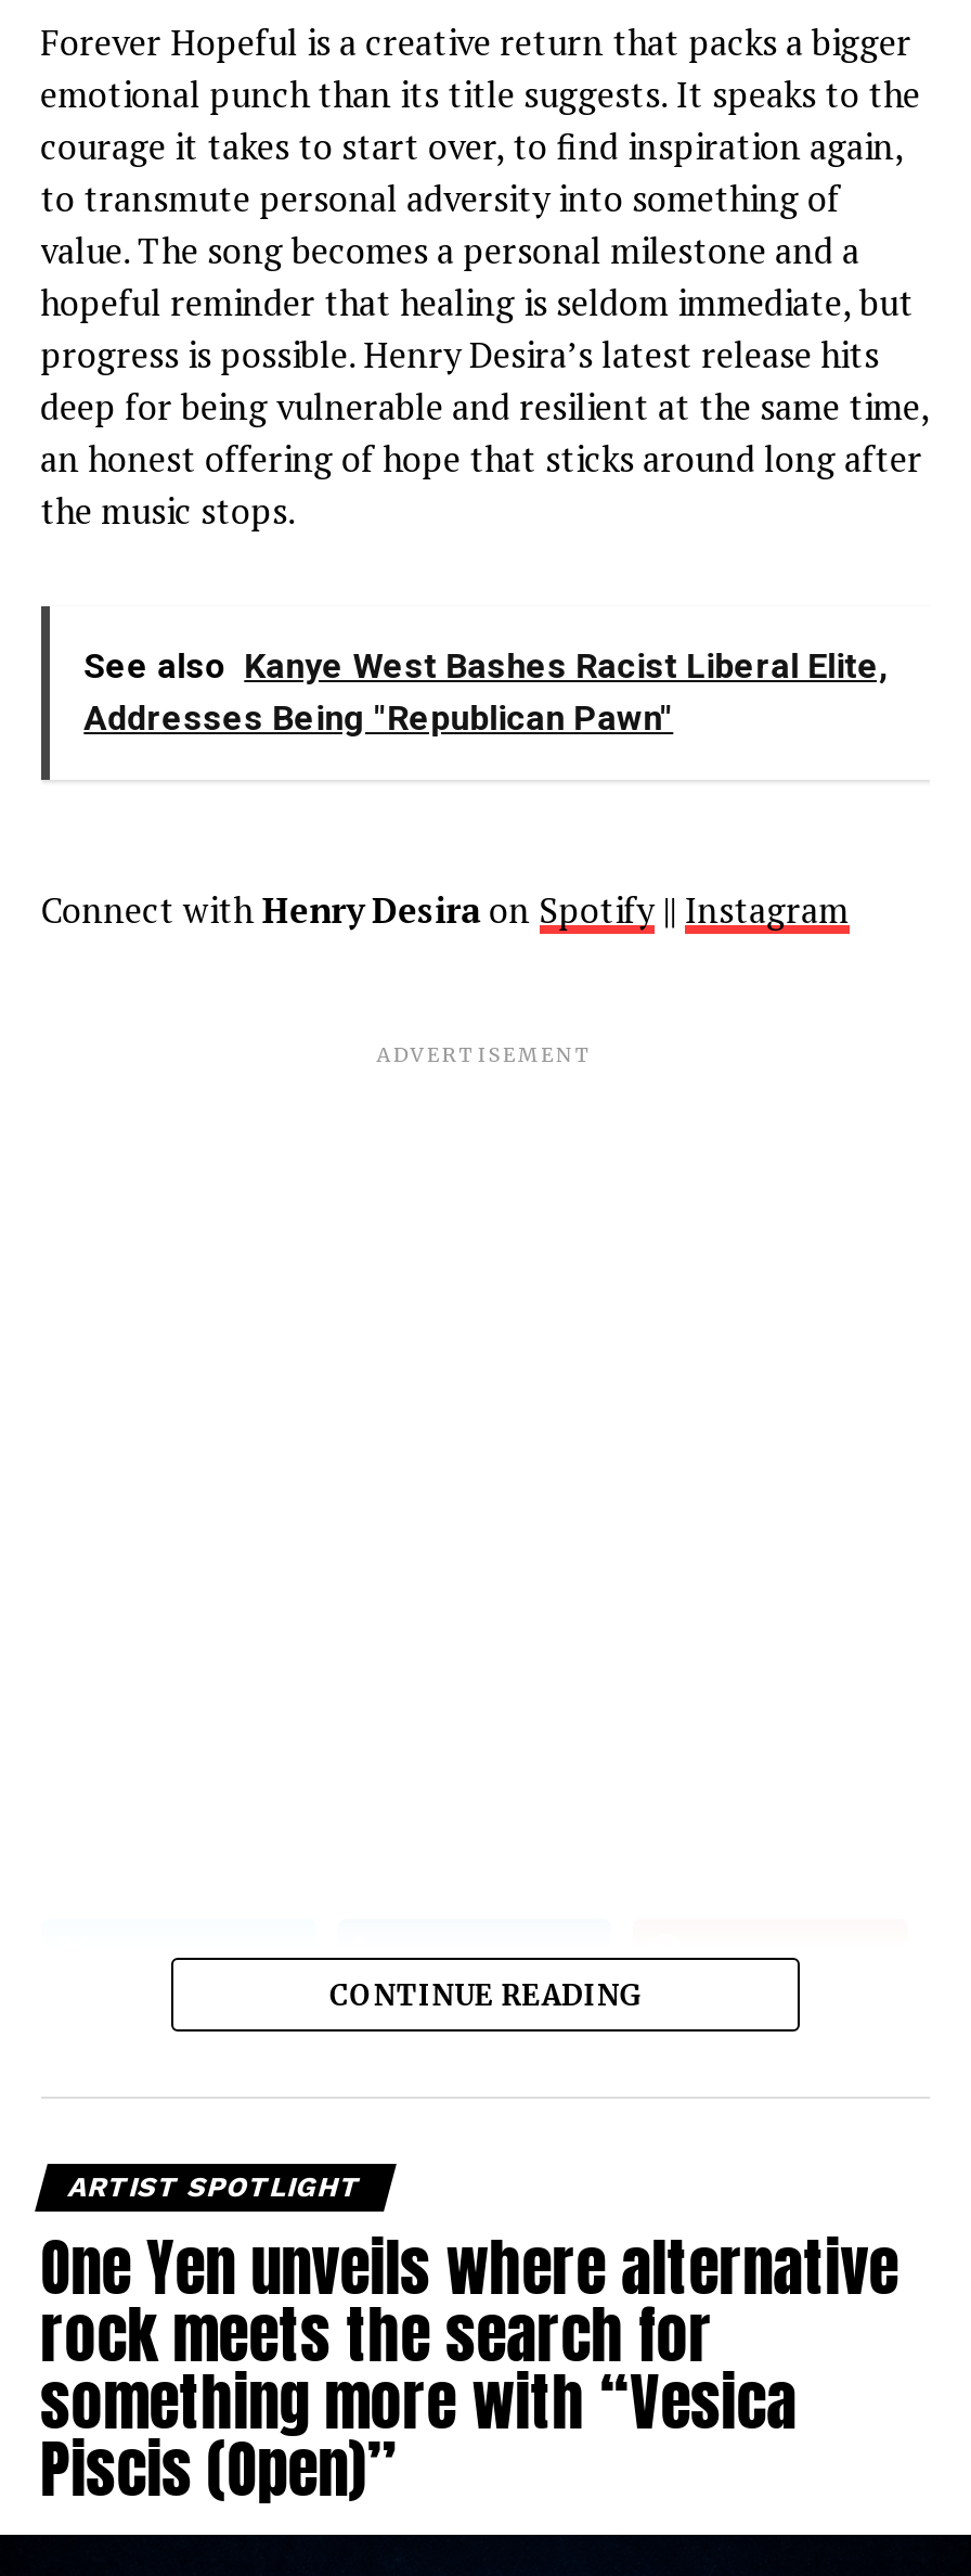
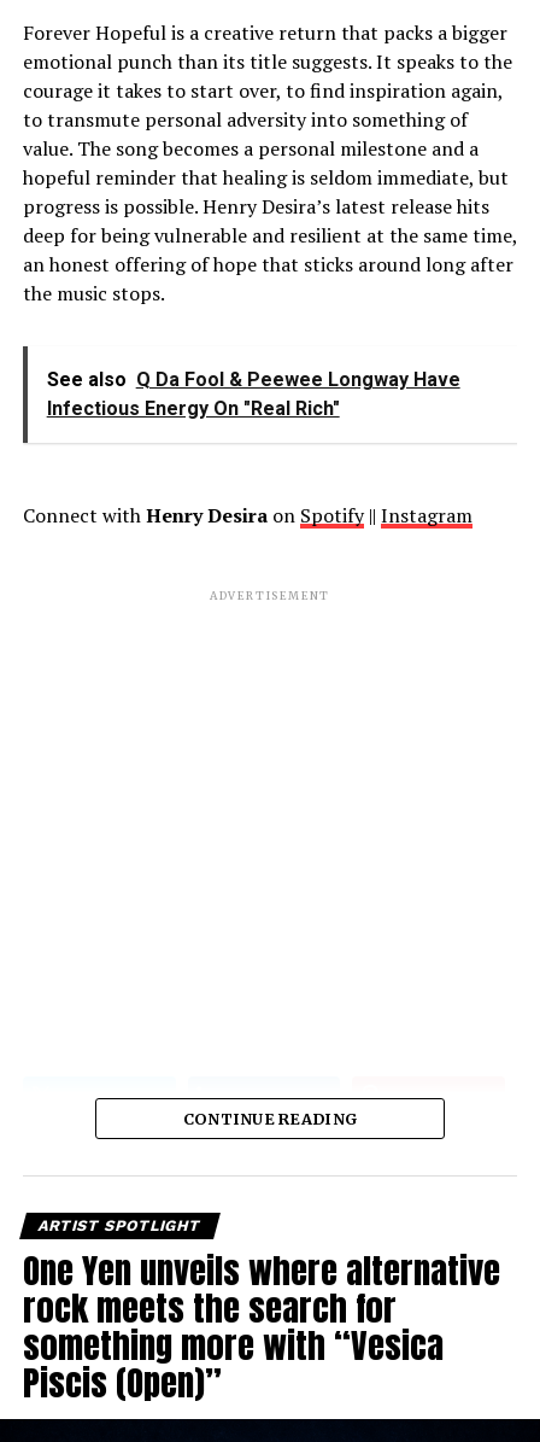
- See also Kanye West Bashes Racist Liberal Elite,
- Addresses Being "Republican Pawn"
+ See also Q Da Fool & Peewee Longway Have
+ Infectious Energy On "Real Rich"
